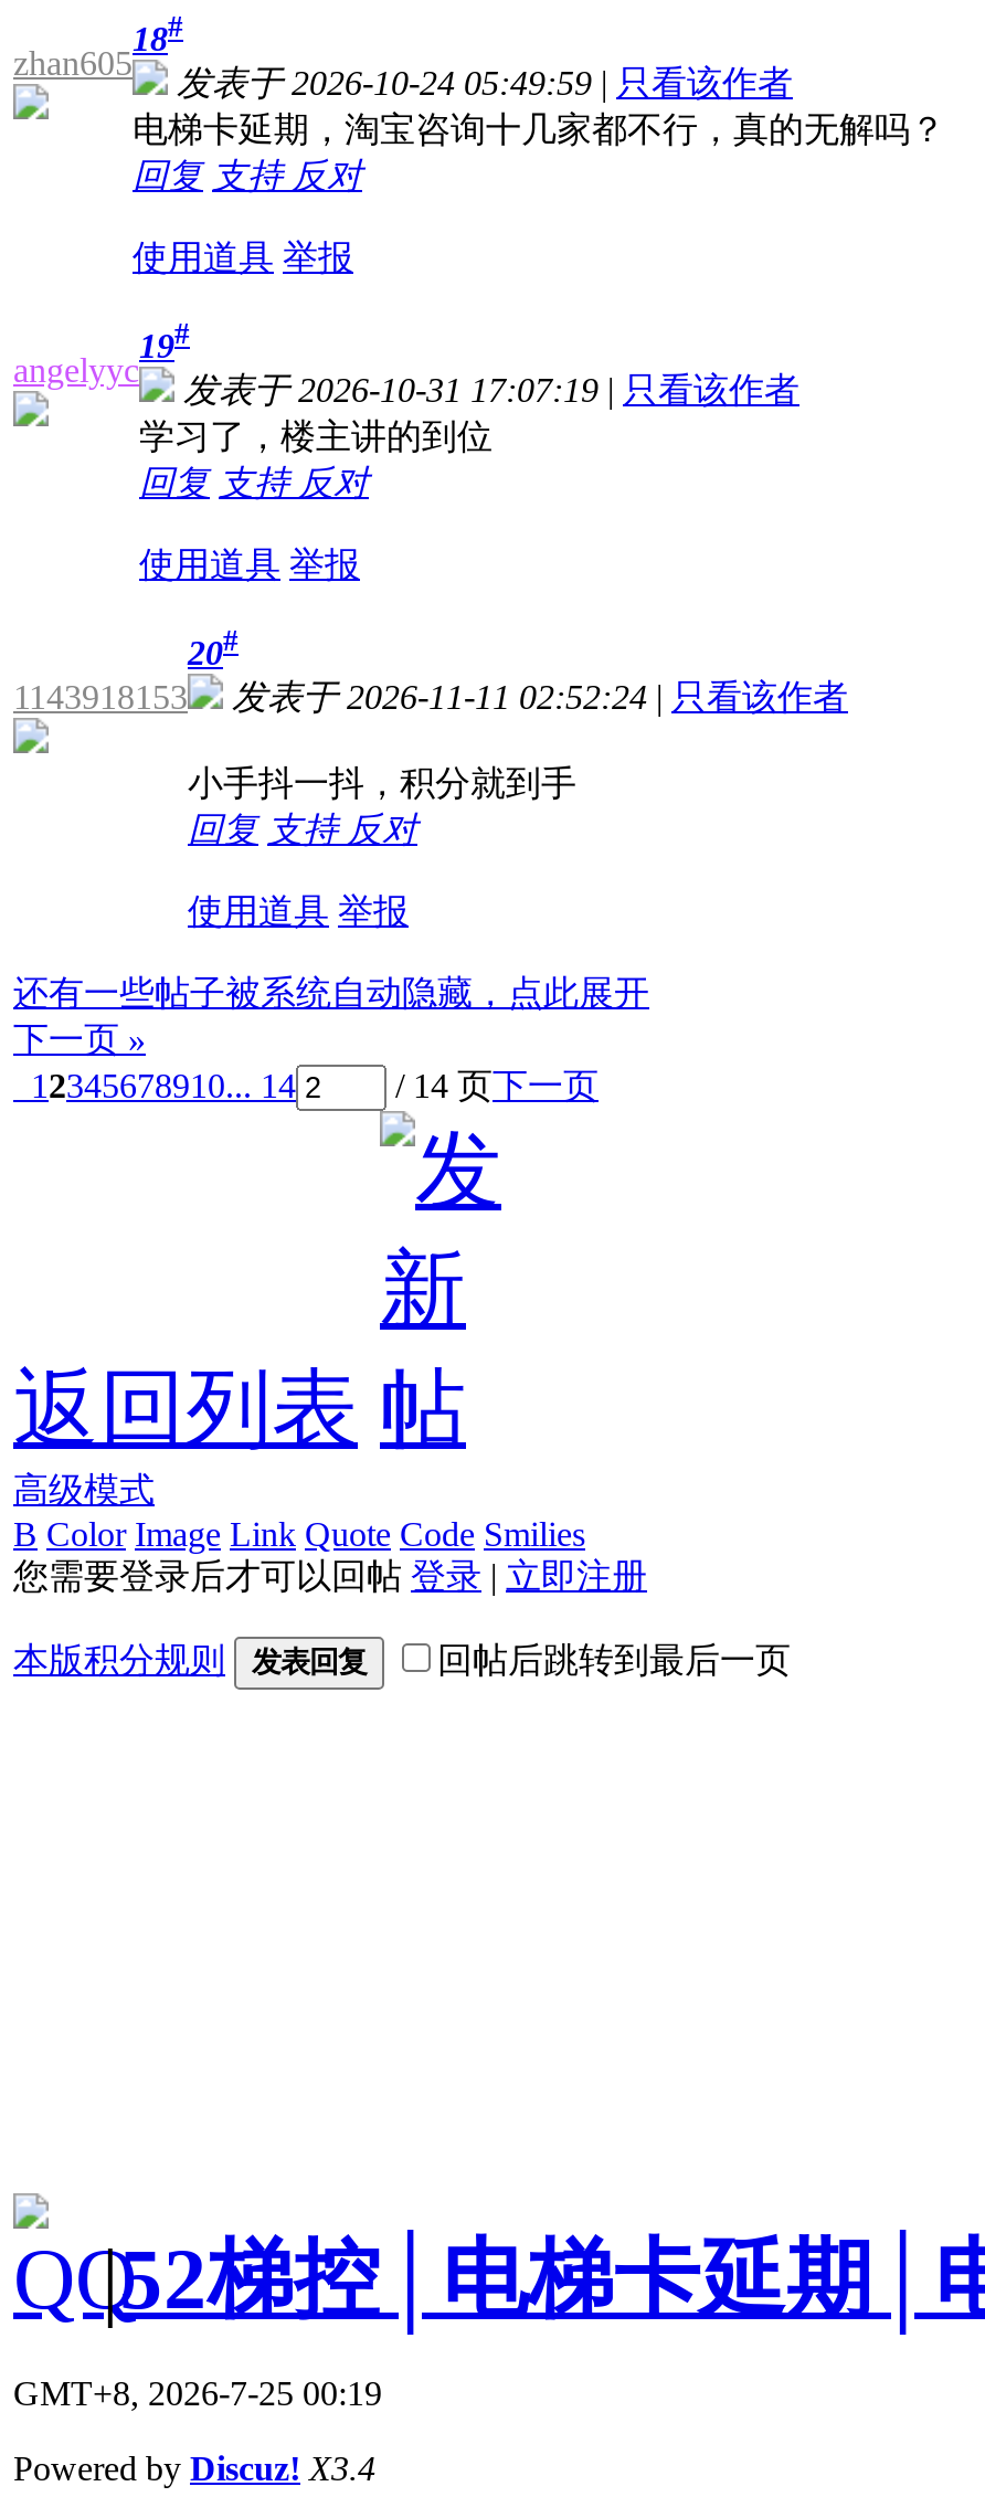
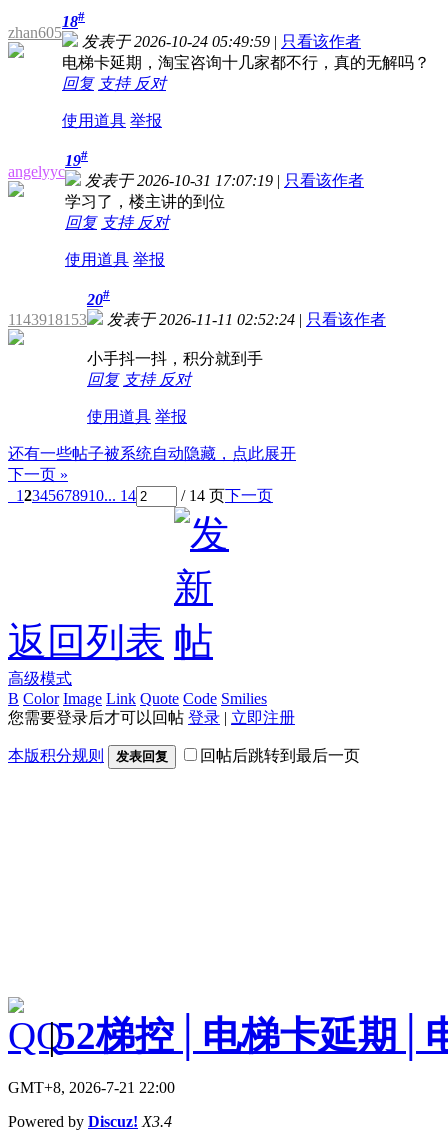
- GMT+8, 2026-7-25 00:19
+ GMT+8, 2026-7-21 22:00
